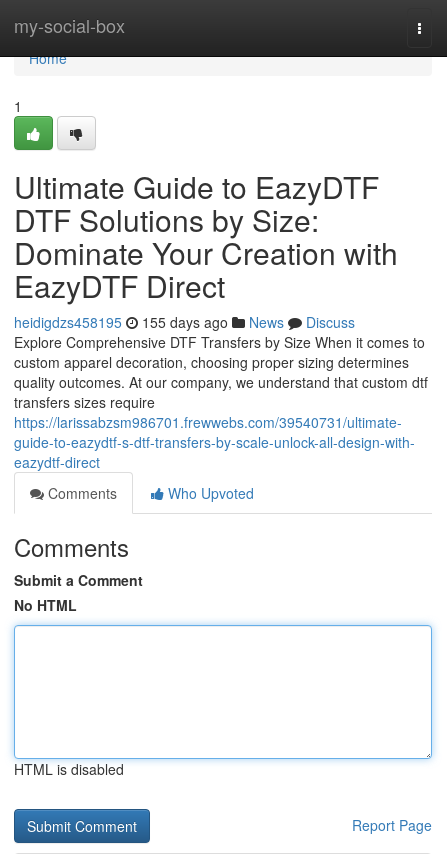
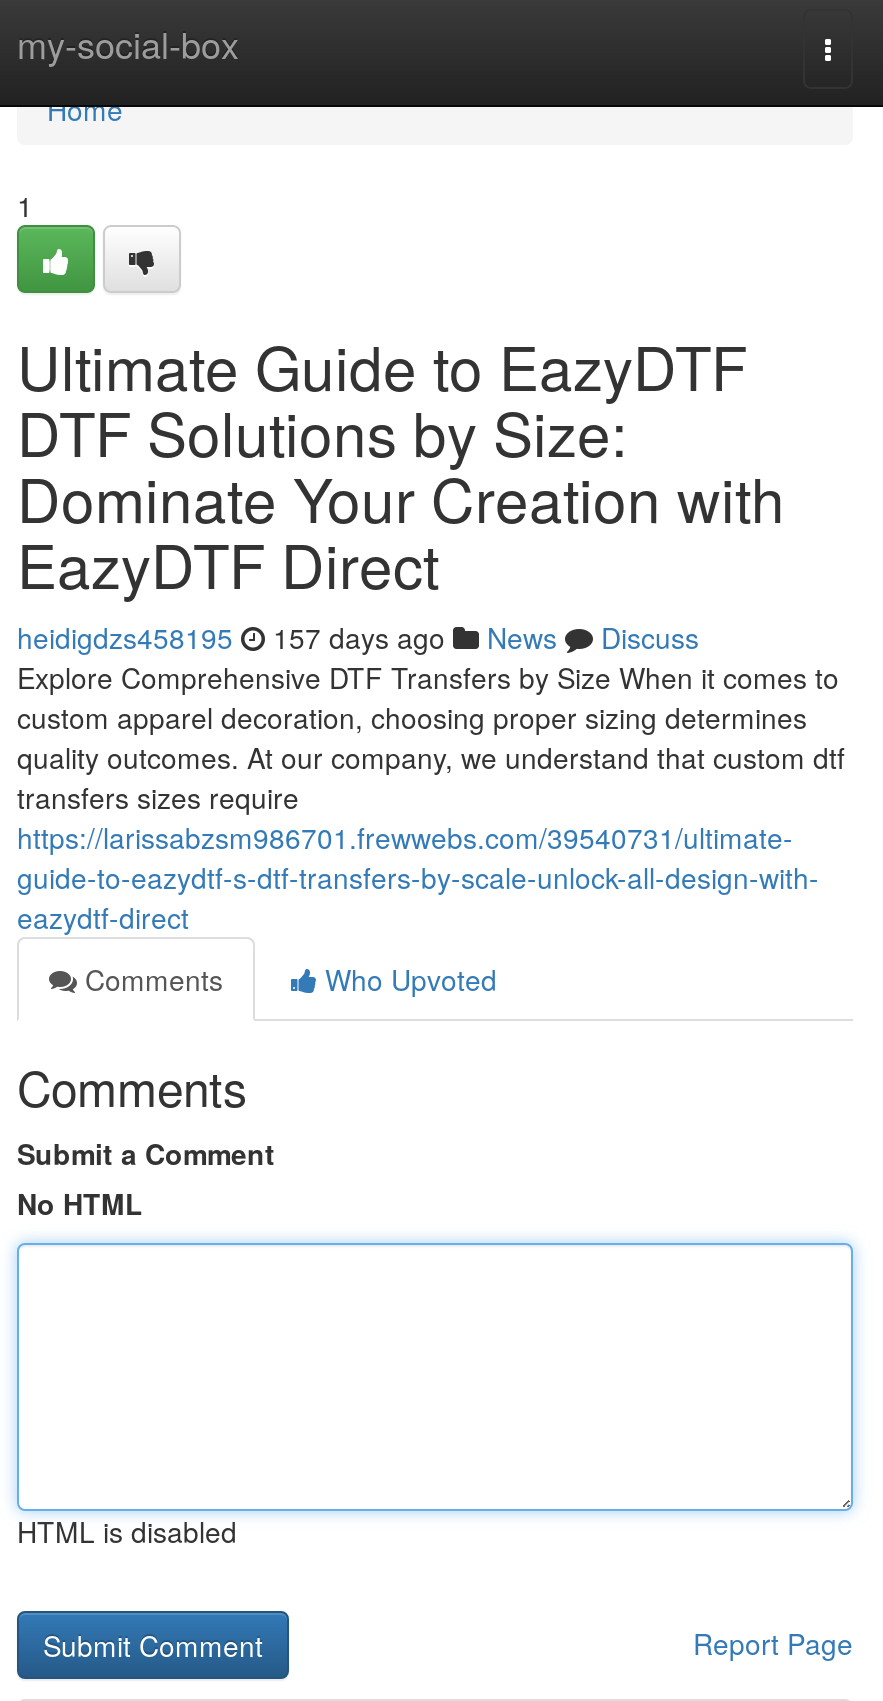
- heidigdzs458195 155 days ago News Discuss
+ heidigdzs458195 157 days ago News Discuss
